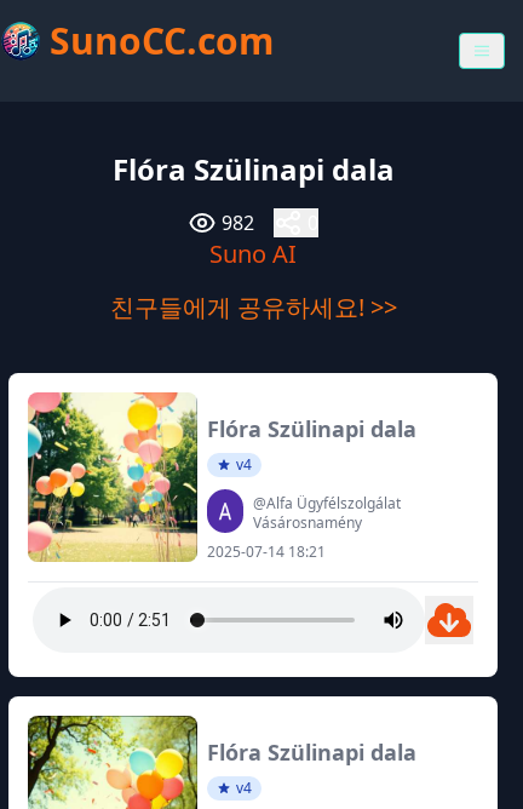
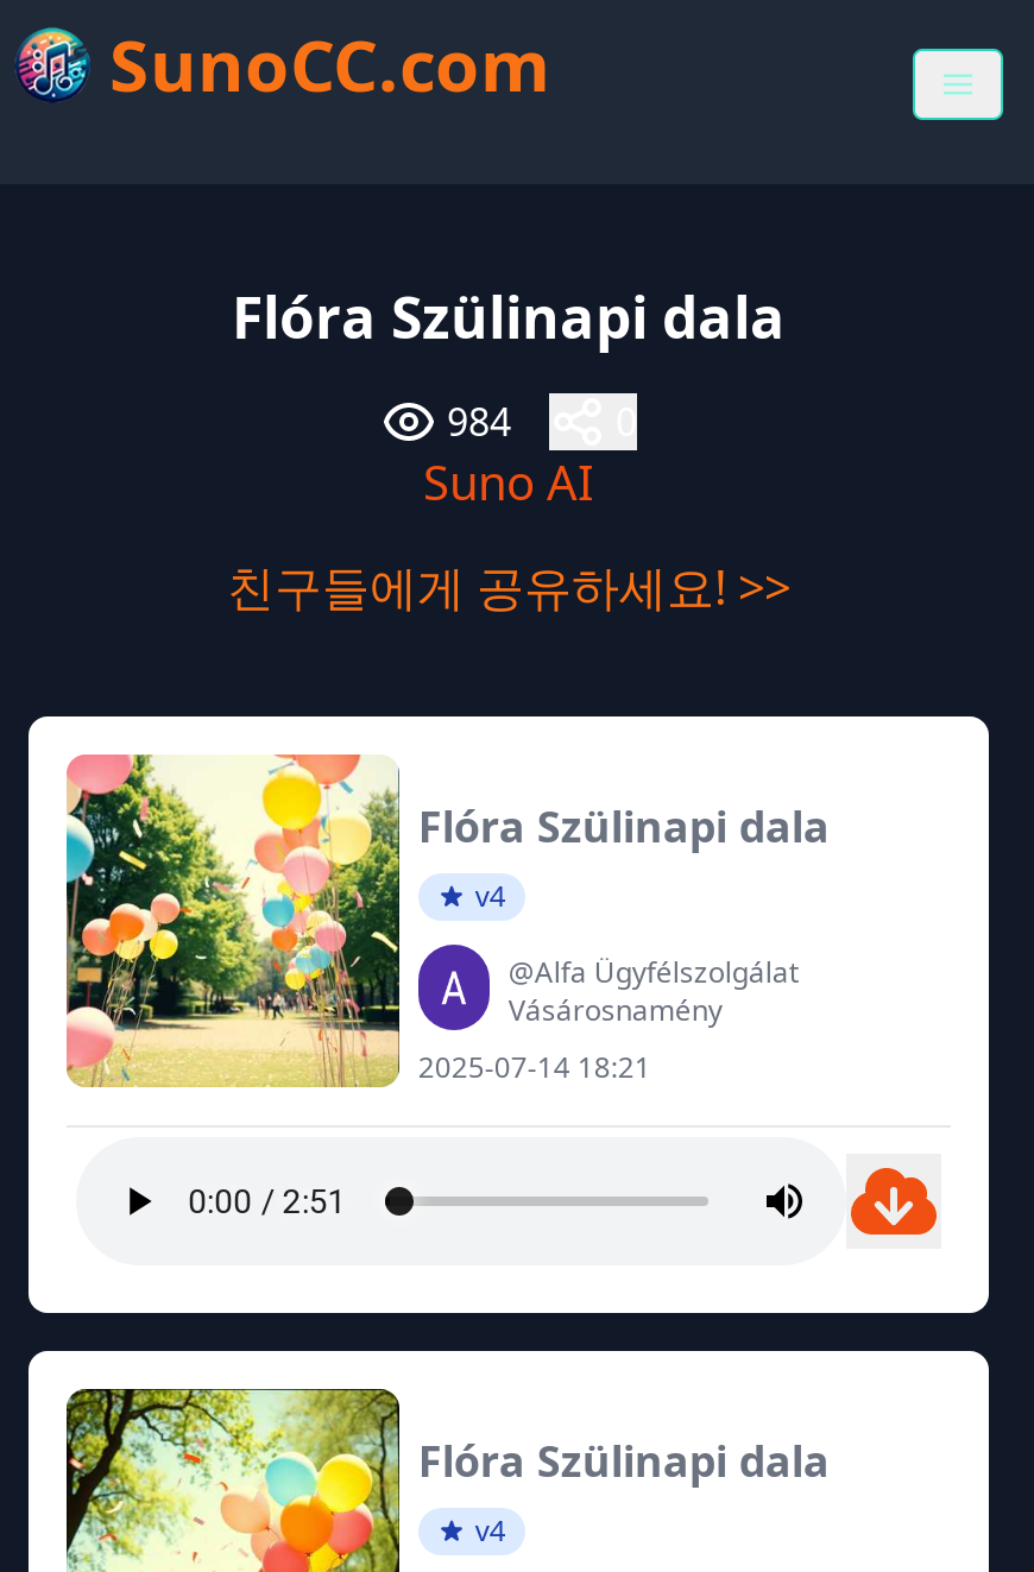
- 982 0
+ 984 0
